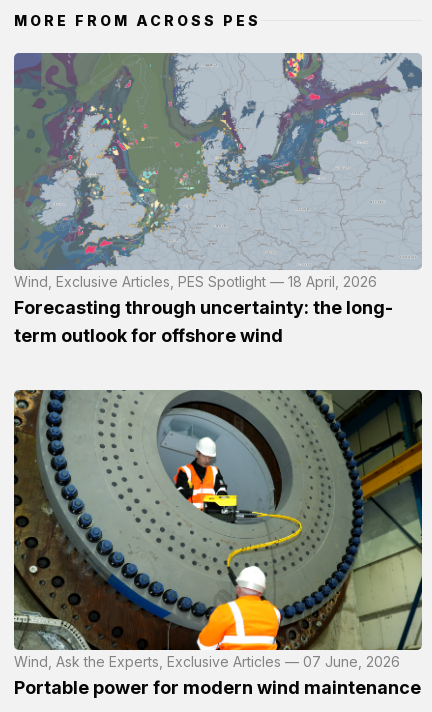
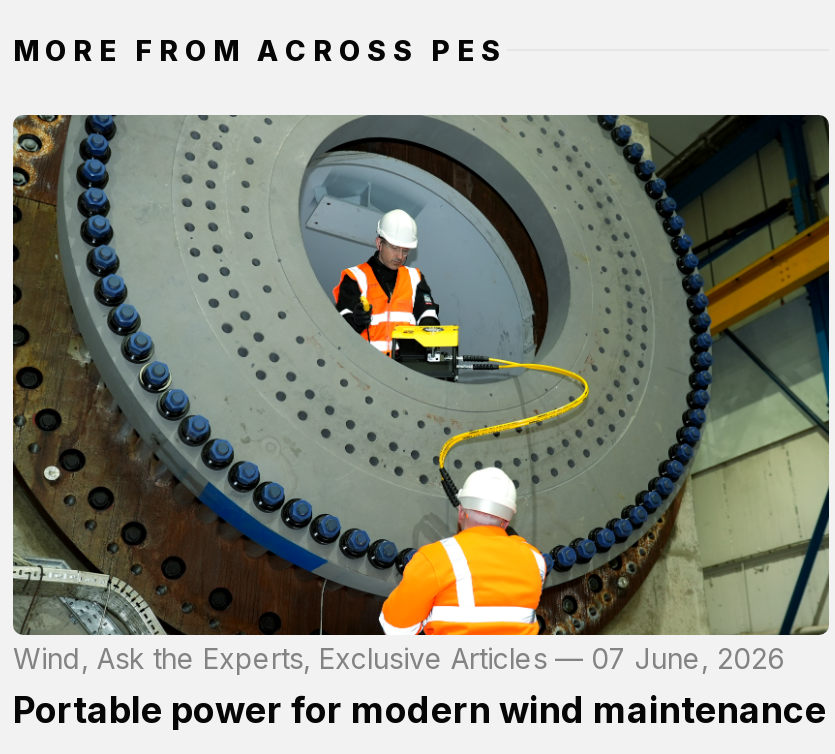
- [image]
- Wind, Exclusive Articles, PES Spotlight — 18 April, 2026
- Forecasting through uncertainty: the long-
- term outlook for offshore wind
